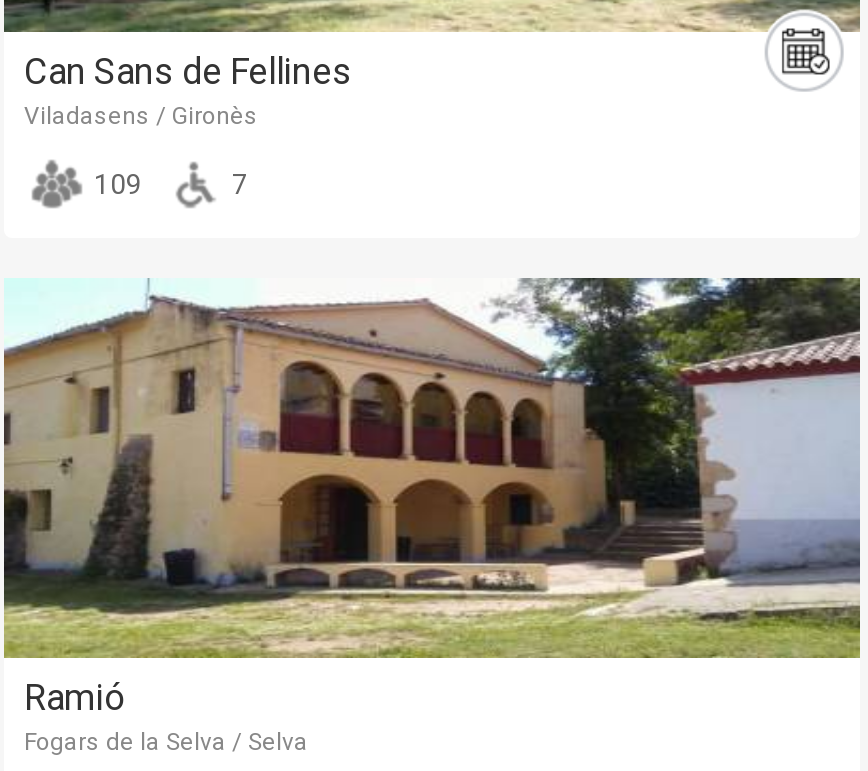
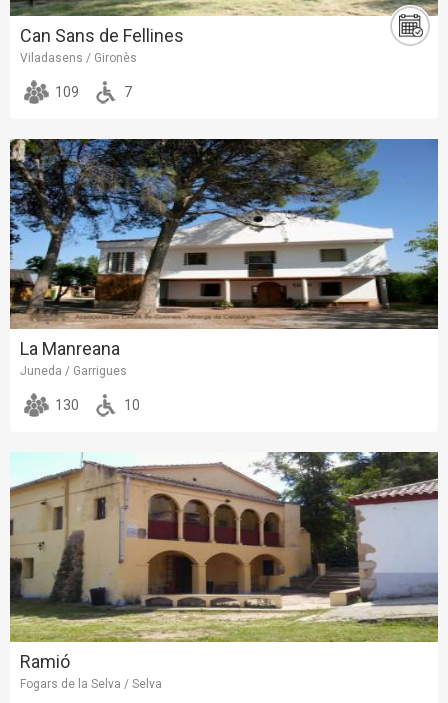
+ [image]
+ La Manreana
+ Juneda / Garrigues
+ 130
+ 10
